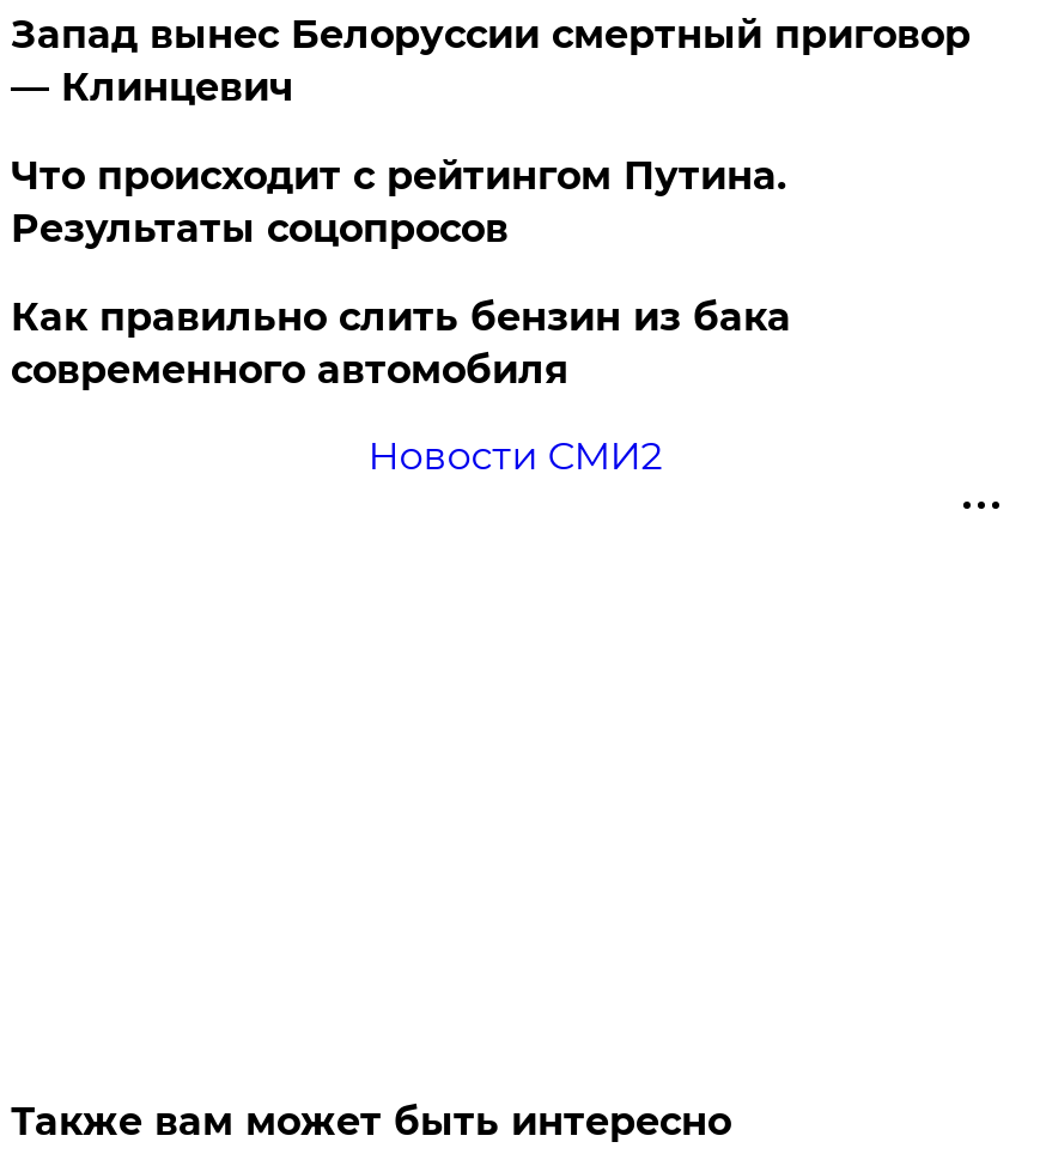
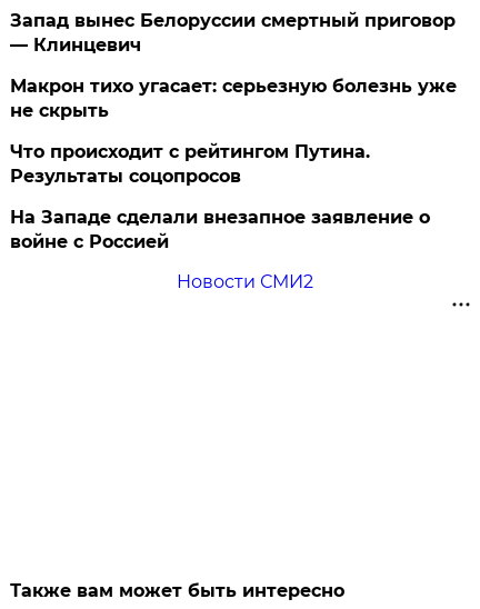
+ Макрон тихо угасает: серьезную болезнь уже
+ не скрыть

- Как правильно слить бензин из бака
- современного автомобиля
+ На Западе сделали внезапное заявление о
+ войне с Россией
